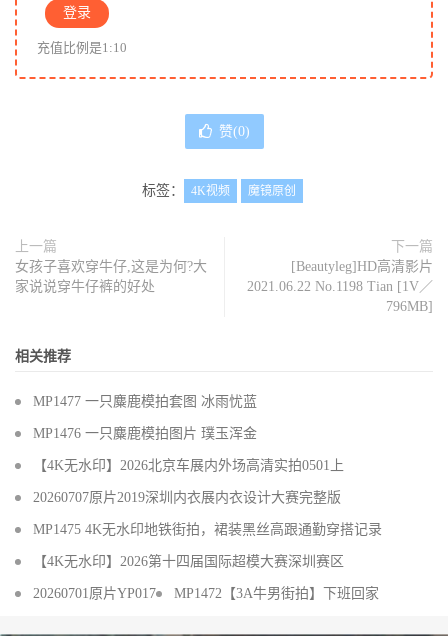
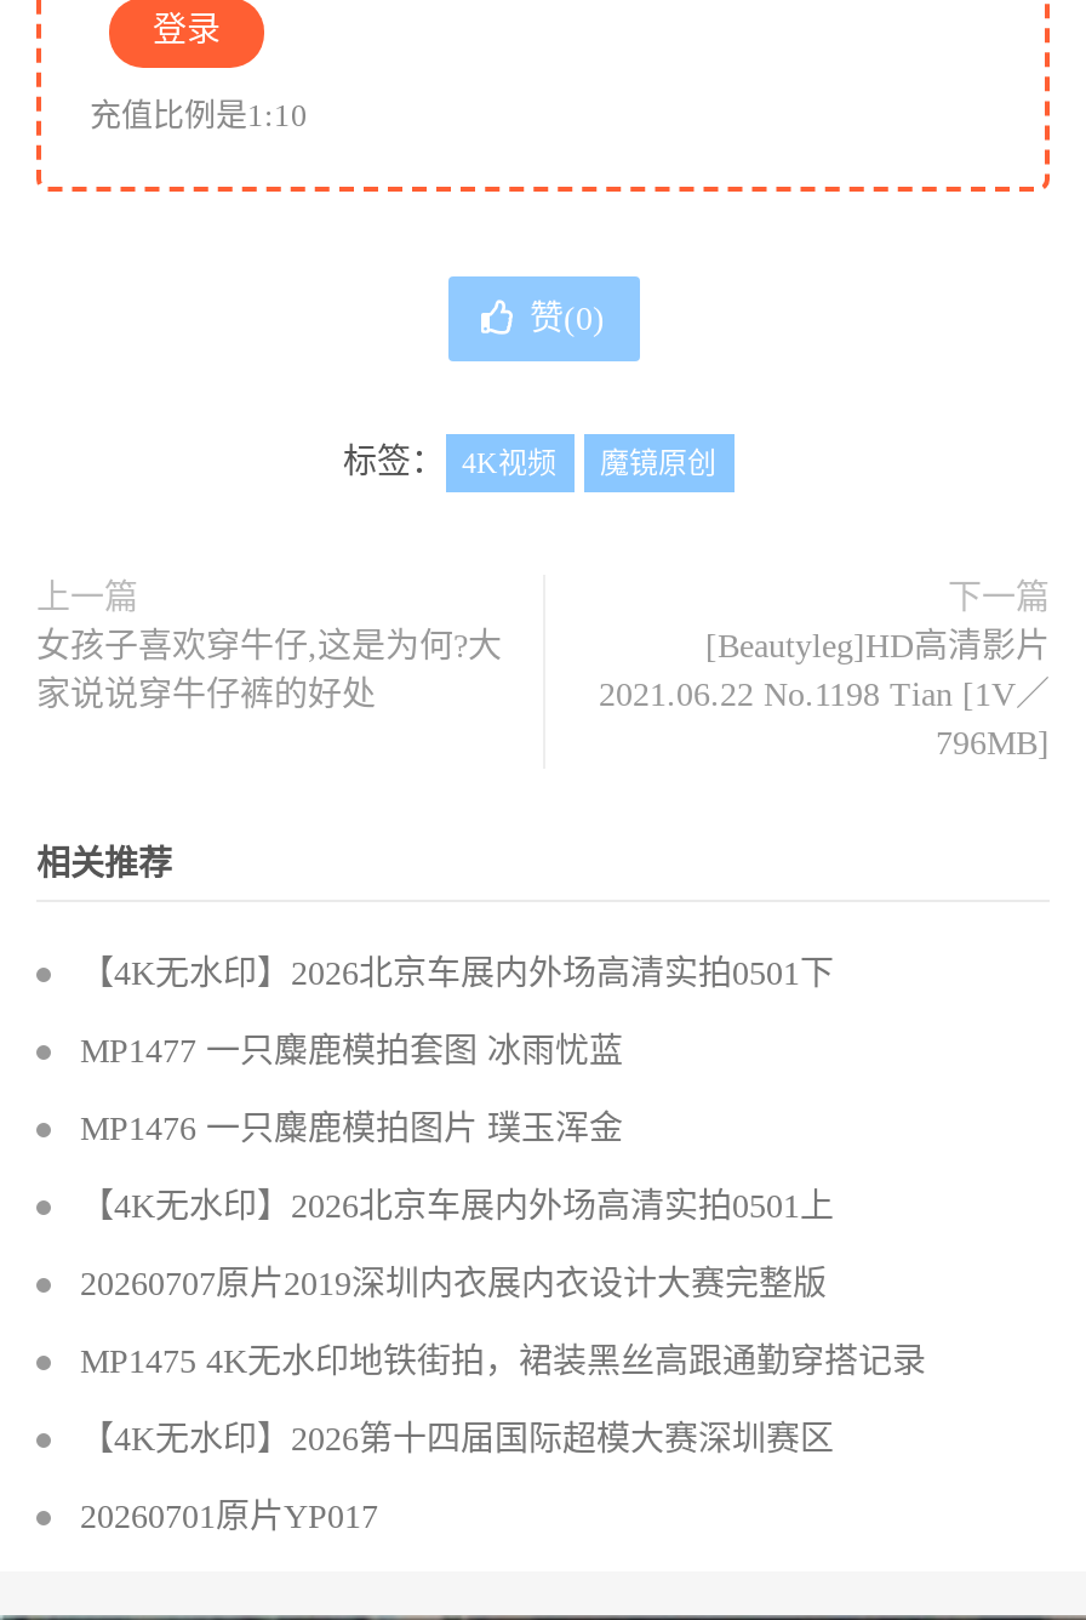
+ 【4K无水印】2026北京车展内外场高清实拍0501下

- MP1472【3A牛男街拍】下班回家
